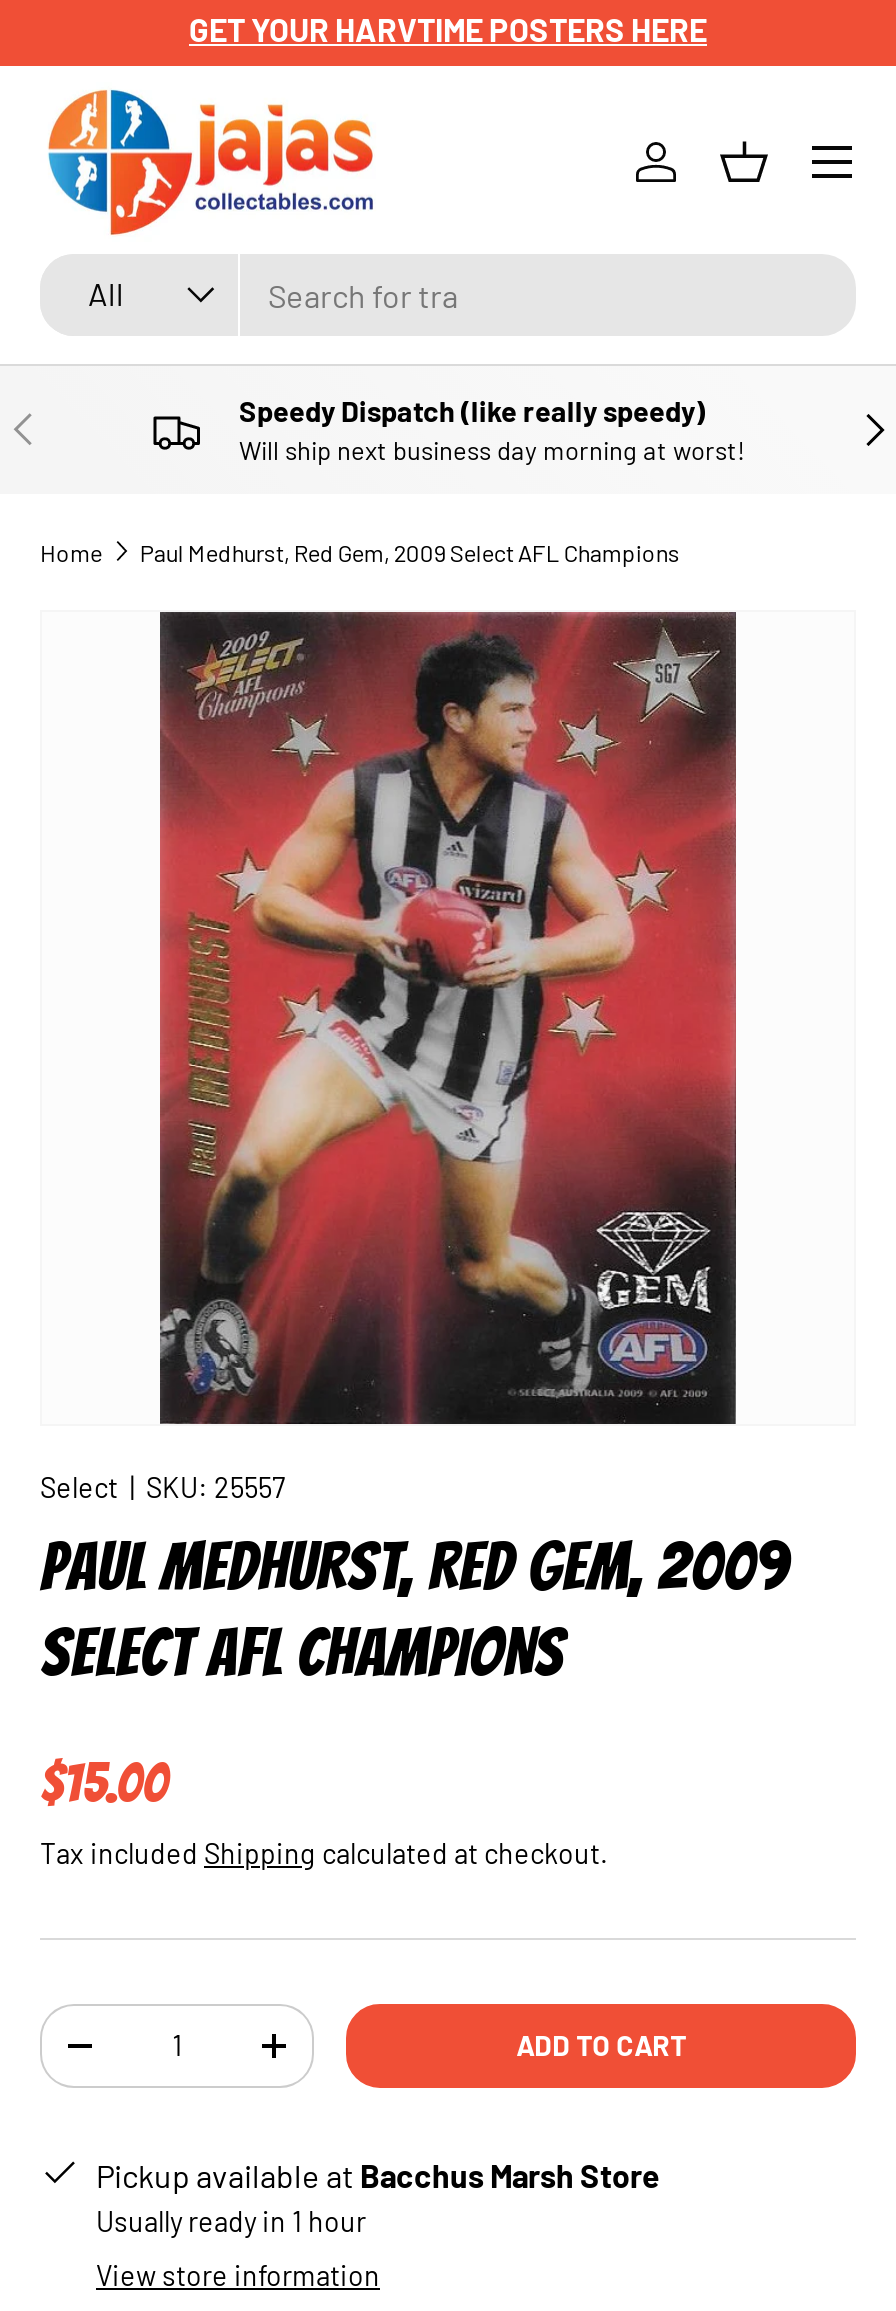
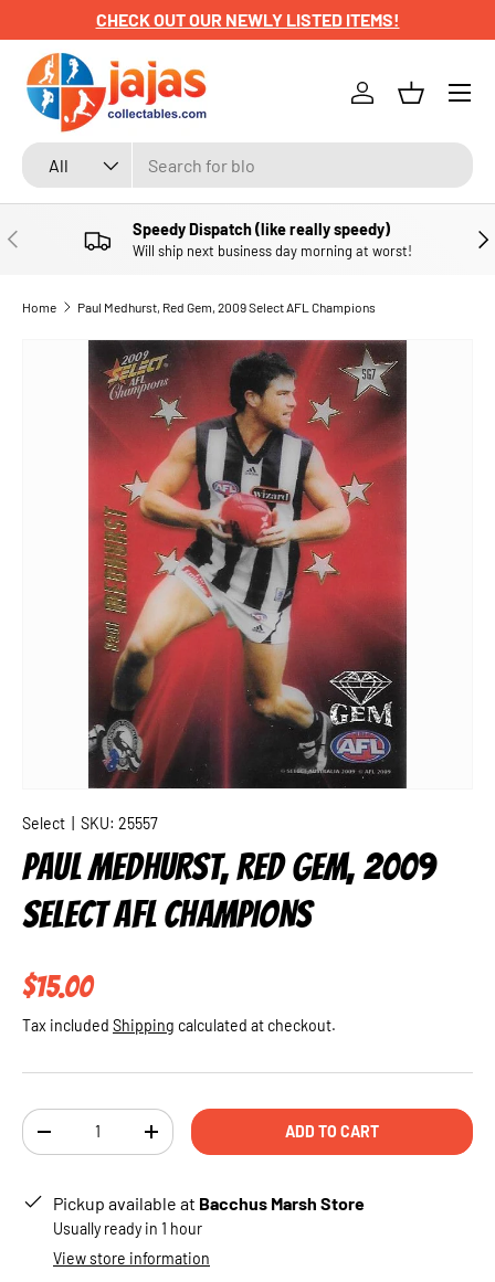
- GET YOUR HARVTIME POSTERS HERE
+ CHECK OUT OUR NEWLY LISTED ITEMS!
